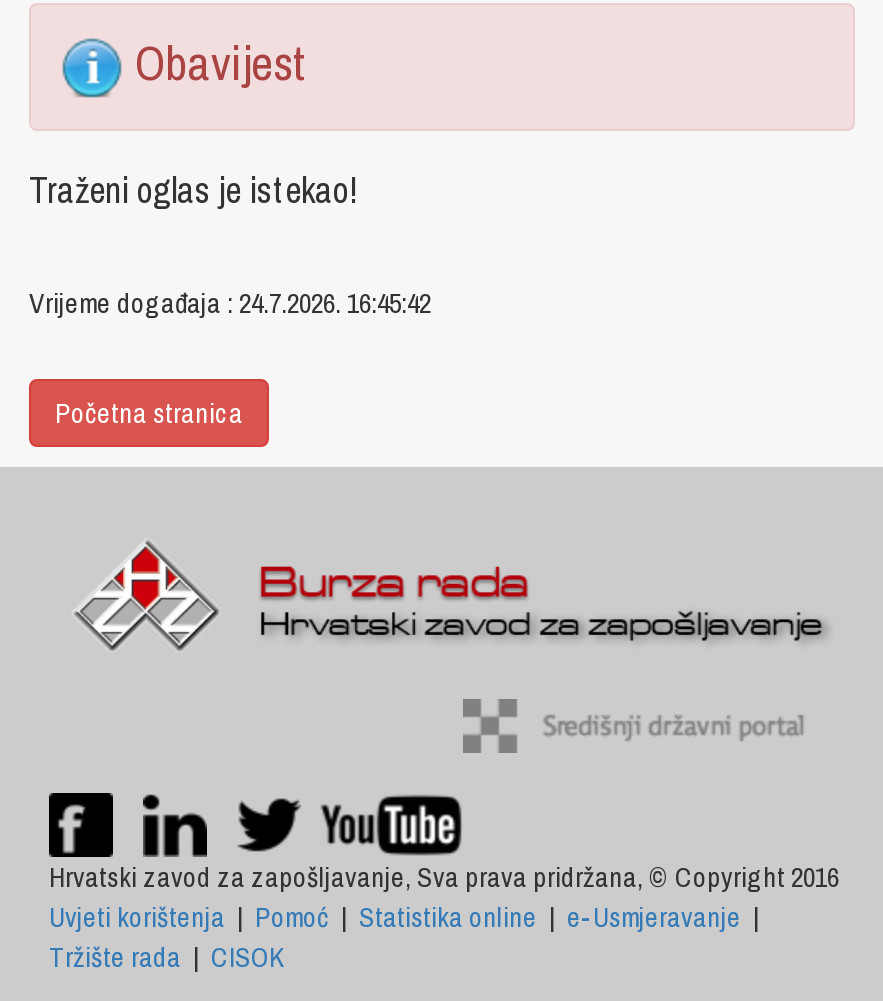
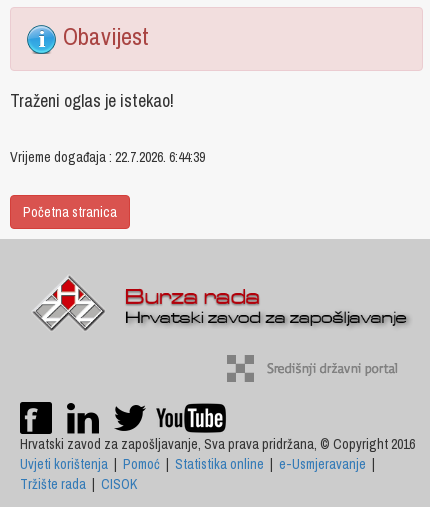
- Vrijeme događaja : 24.7.2026. 16:45:42
+ Vrijeme događaja : 22.7.2026. 6:44:39
